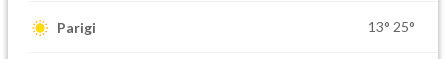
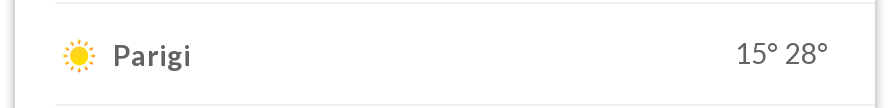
- 13° 25°
+ 15° 28°
